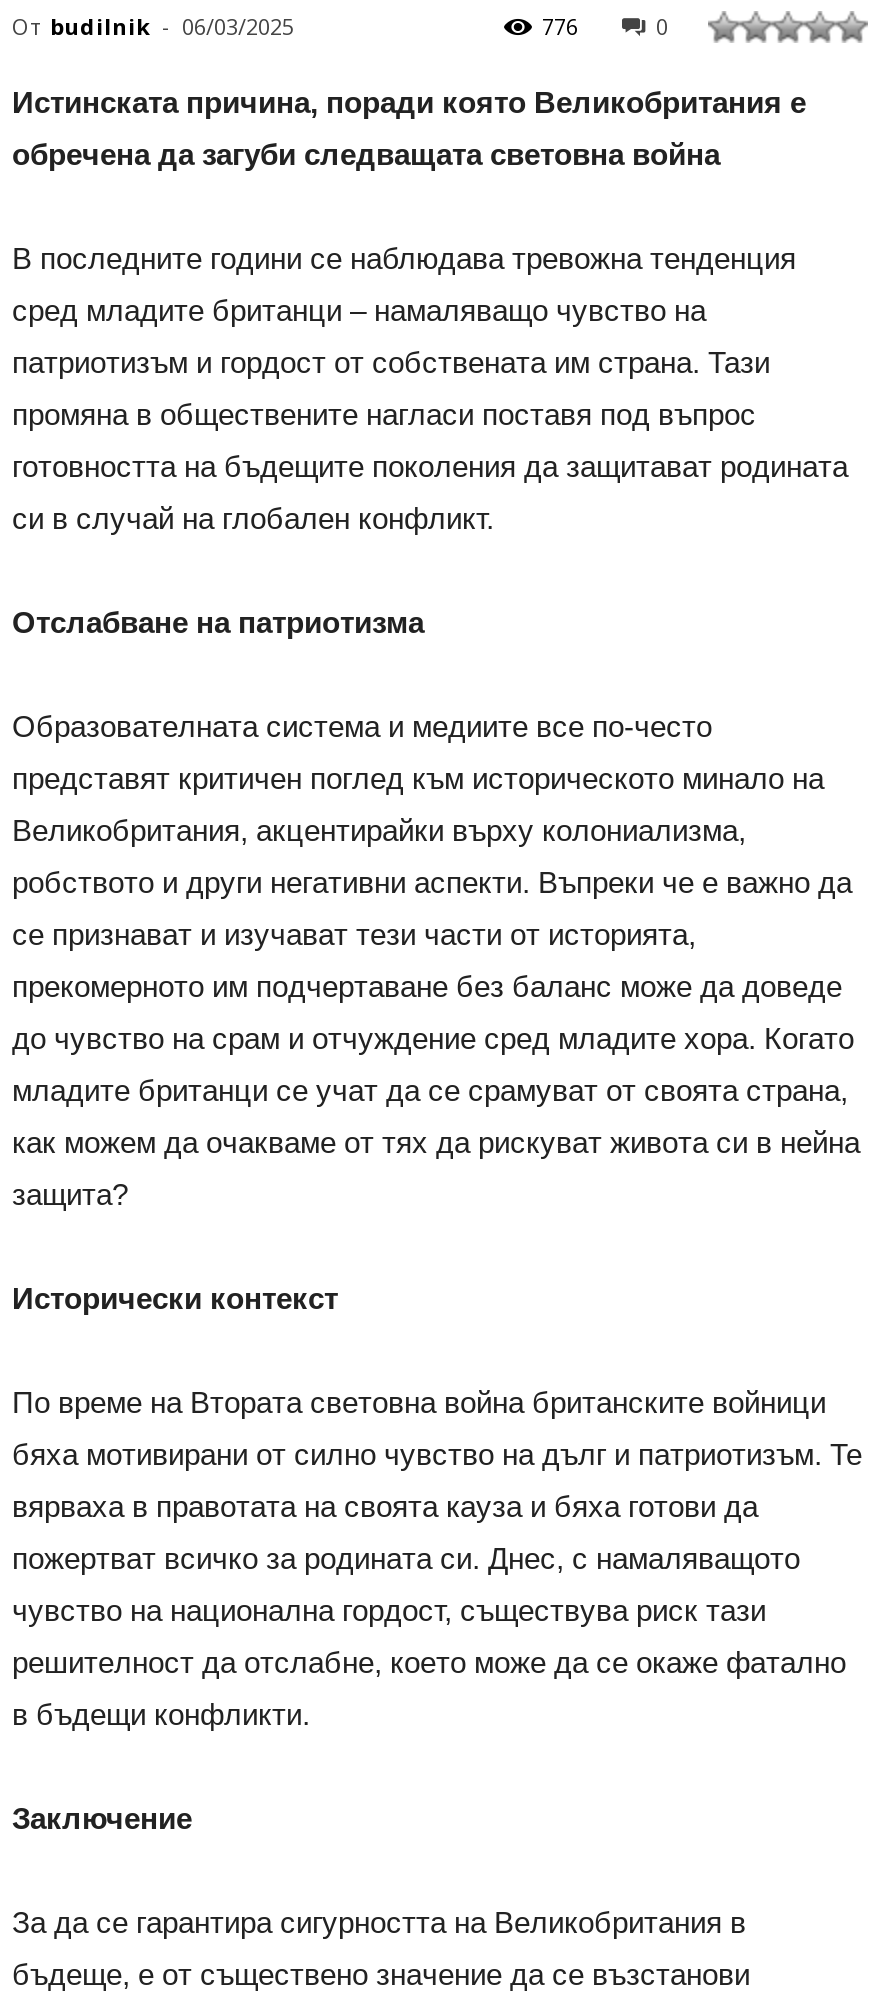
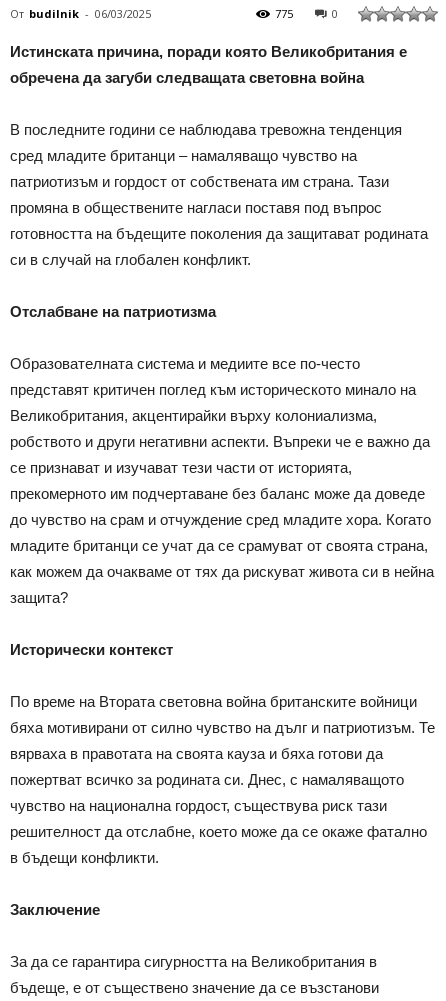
- 776
+ 775
